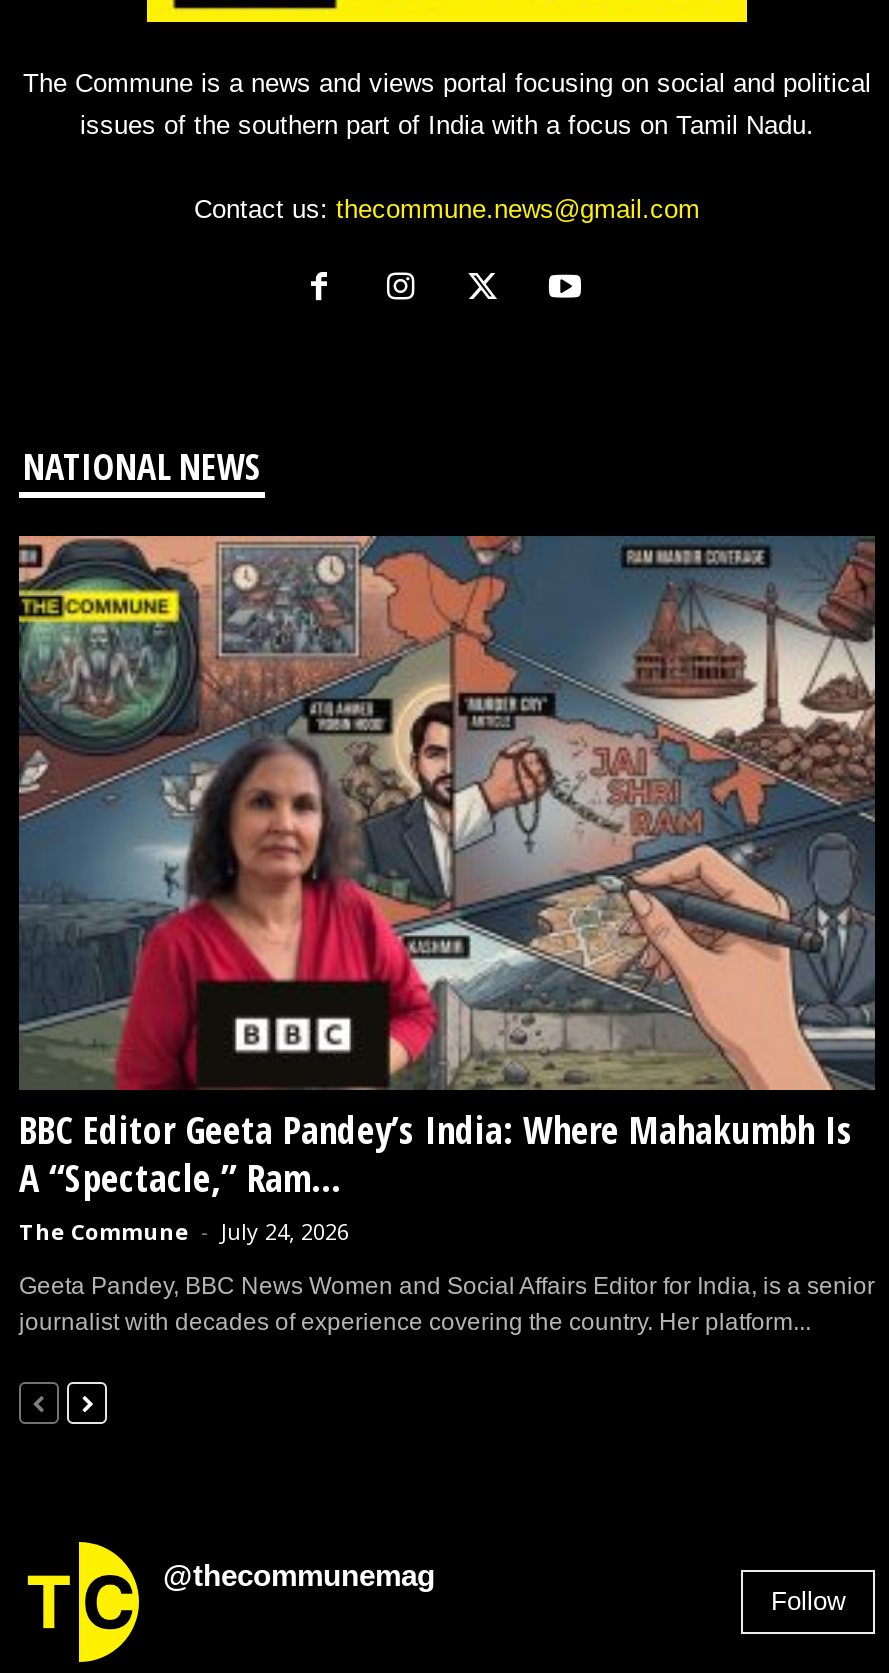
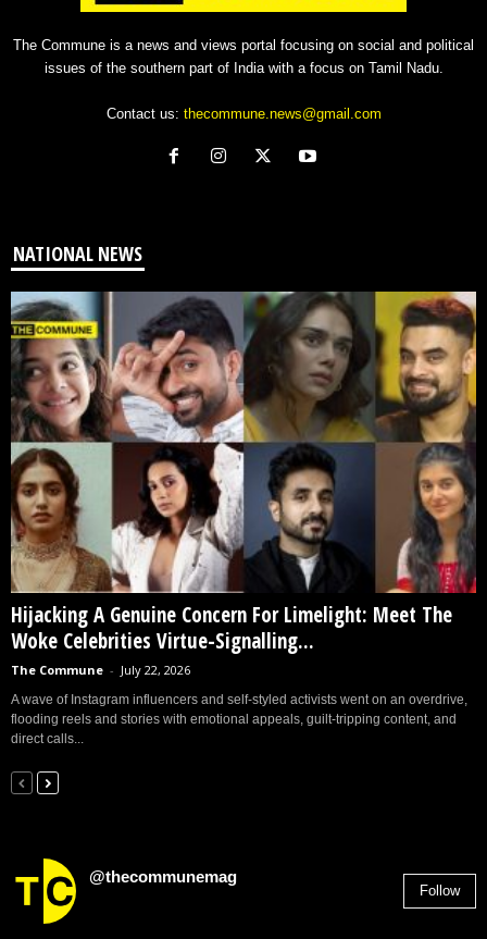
- [image]
- BBC Editor Geeta Pandey’s India: Where Mahakumbh Is
- A “Spectacle,” Ram...
- The Commune - July 24, 2026
+ [image]
+ Hijacking A Genuine Concern For Limelight: Meet The
+ Woke Celebrities Virtue-Signalling...
+ The Commune - July 22, 2026

- Geeta Pandey, BBC News Women and Social Affairs Editor for India, is a senior
- journalist with decades of experience covering the country. Her platform...
+ A wave of Instagram influencers and self-styled activists went on an overdrive,
+ flooding reels and stories with emotional appeals, guilt-tripping content, and
+ direct calls...
